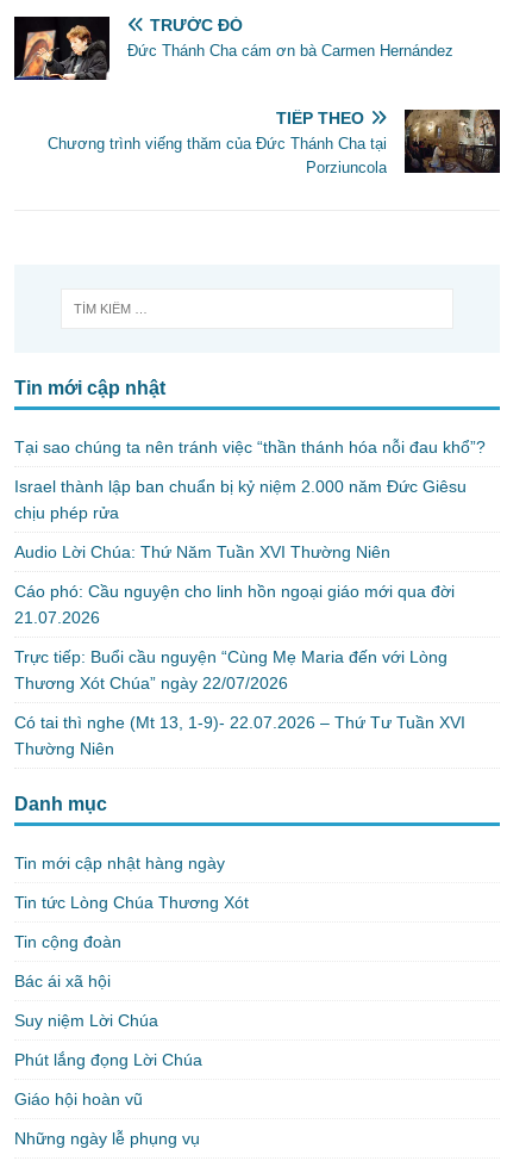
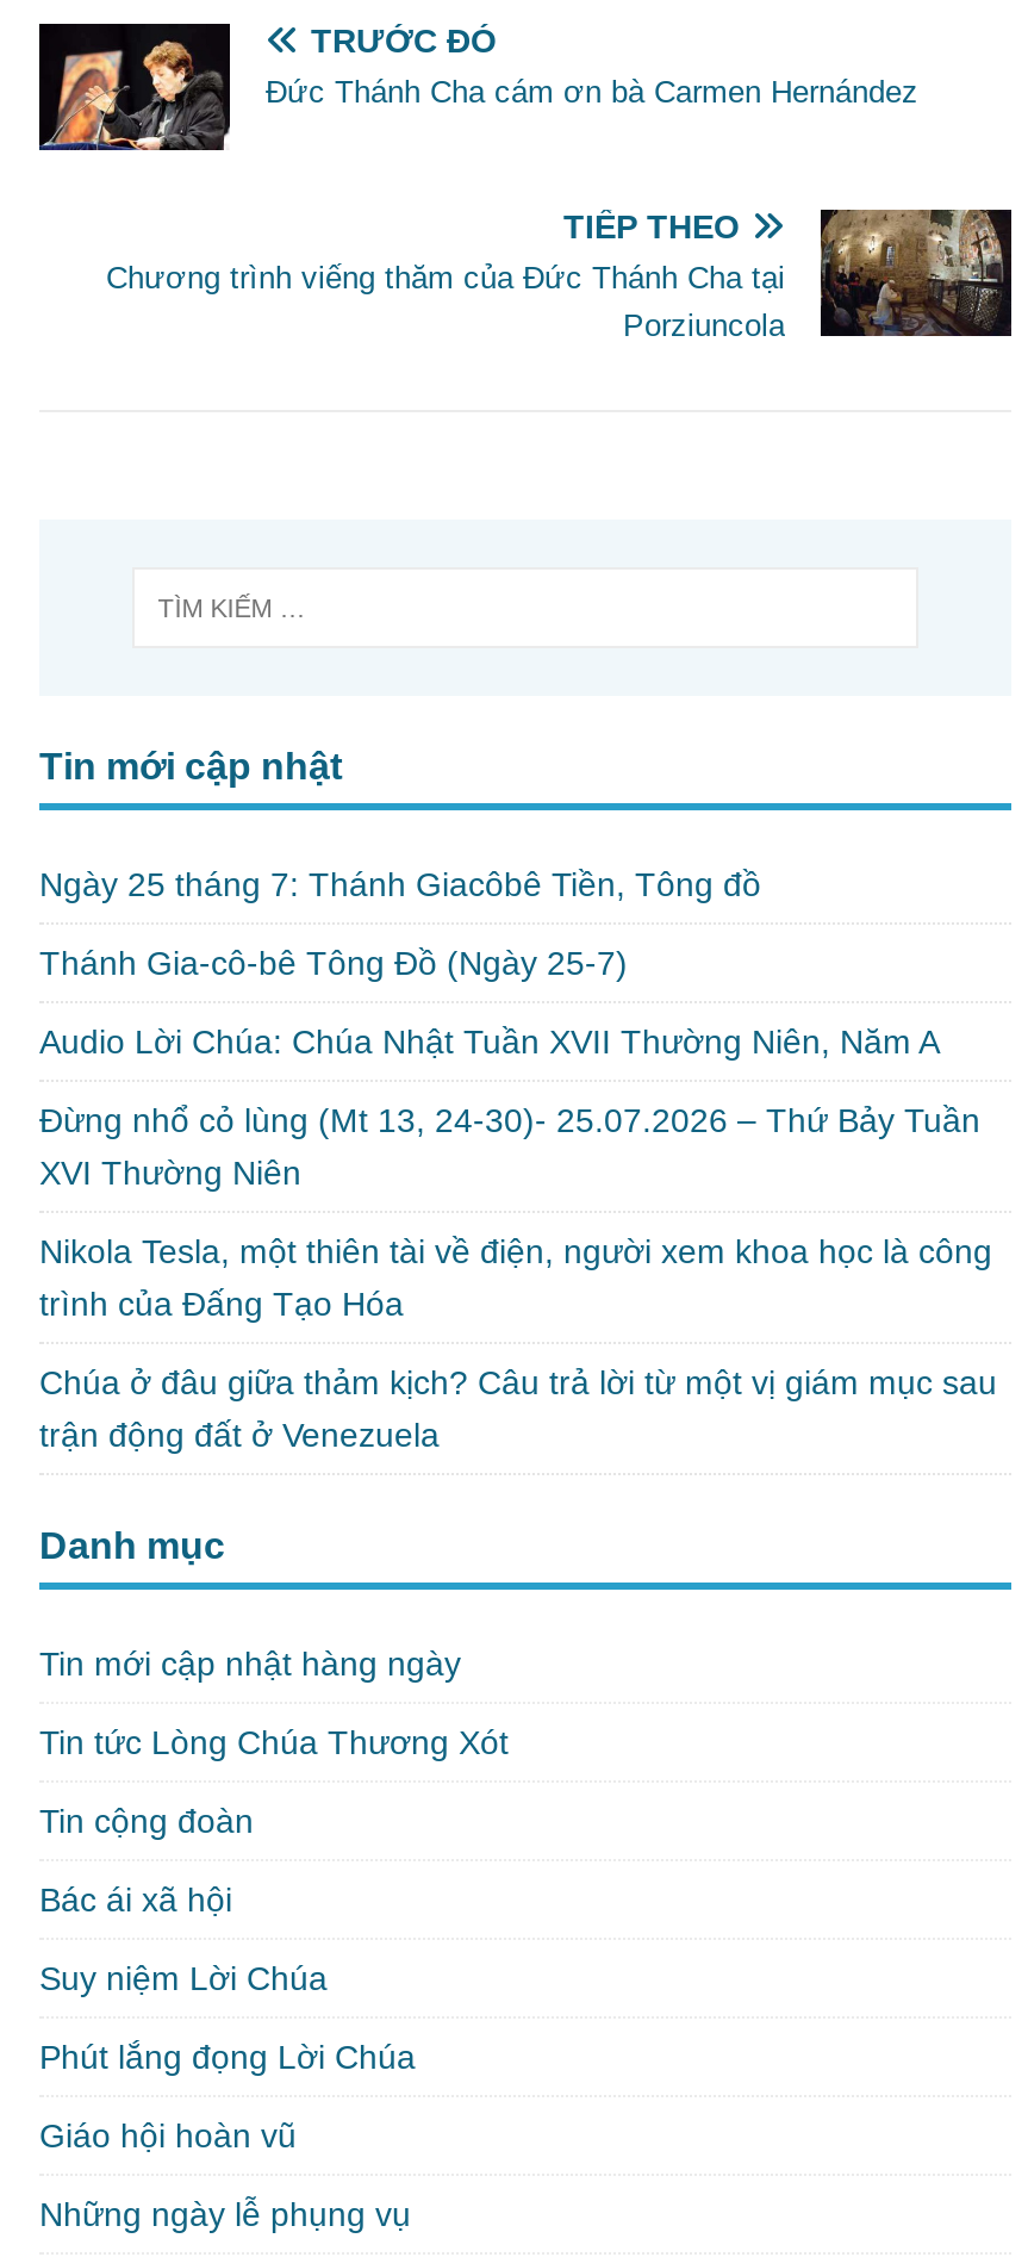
- Tại sao chúng ta nên tránh việc “thần thánh hóa nỗi đau khổ”?
+ Ngày 25 tháng 7: Thánh Giacôbê Tiền, Tông đồ

- Israel thành lập ban chuẩn bị kỷ niệm 2.000 năm Đức Giêsu
- chịu phép rửa
+ Thánh Gia-cô-bê Tông Đồ (Ngày 25-7)

- Audio Lời Chúa: Thứ Năm Tuần XVI Thường Niên
+ Audio Lời Chúa: Chúa Nhật Tuần XVII Thường Niên, Năm A

- Cáo phó: Cầu nguyện cho linh hồn ngoại giáo mới qua đời
- 21.07.2026
+ Đừng nhổ cỏ lùng (Mt 13, 24-30)- 25.07.2026 – Thứ Bảy Tuần
+ XVI Thường Niên

- Trực tiếp: Buổi cầu nguyện “Cùng Mẹ Maria đến với Lòng
- Thương Xót Chúa” ngày 22/07/2026
+ Nikola Tesla, một thiên tài về điện, người xem khoa học là công
+ trình của Đấng Tạo Hóa

- Có tai thì nghe (Mt 13, 1-9)- 22.07.2026 – Thứ Tư Tuần XVI
- Thường Niên
+ Chúa ở đâu giữa thảm kịch? Câu trả lời từ một vị giám mục sau
+ trận động đất ở Venezuela
